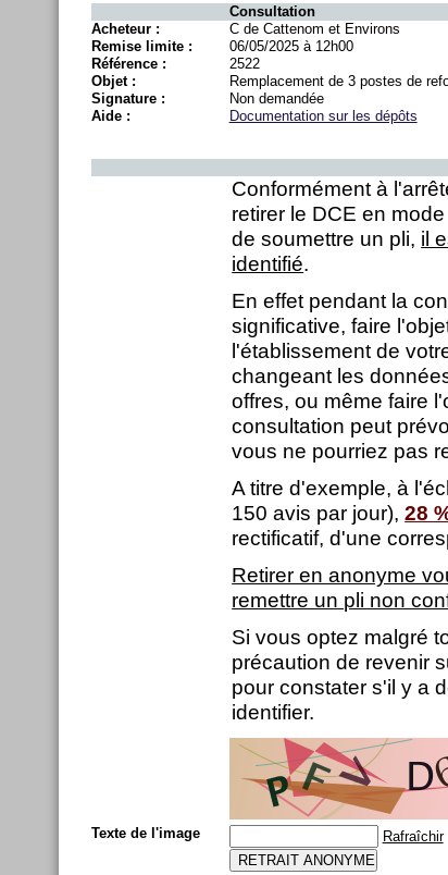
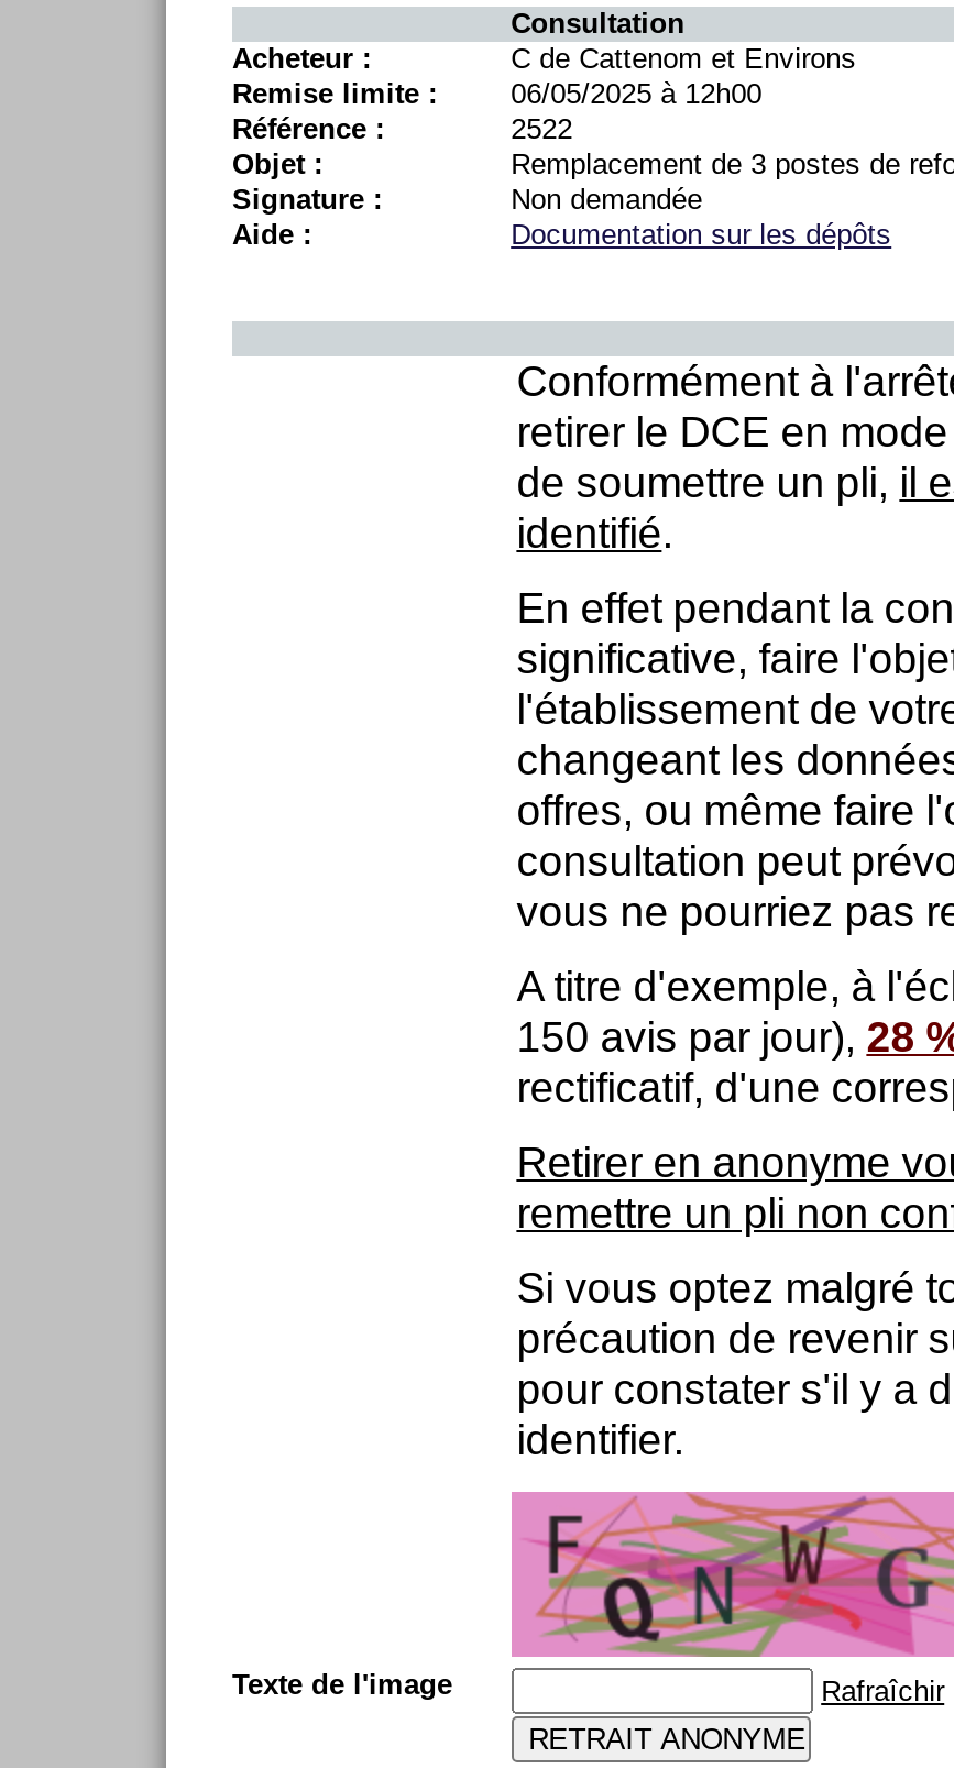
- [image]
+ [image]
